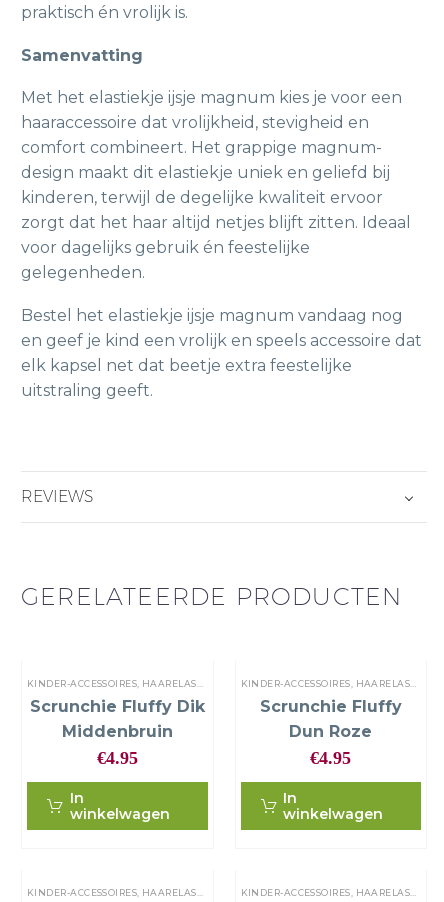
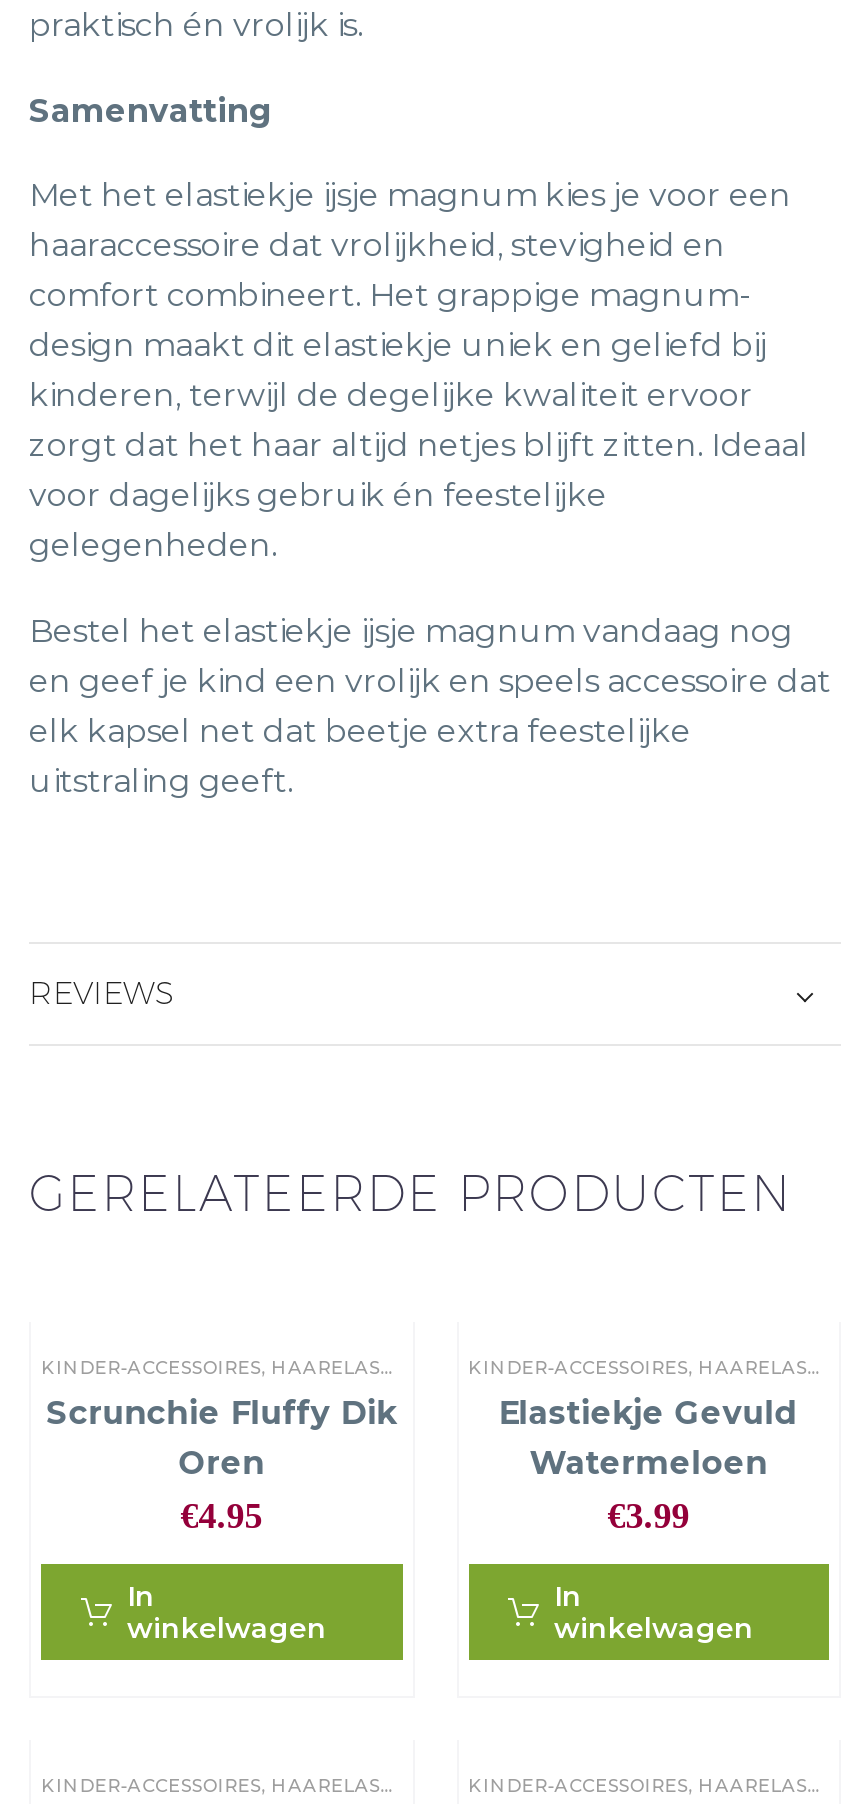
- Scrunchie Fluffy
- Dun Roze
- €4.95
+ Elastiekje Gevuld
+ Watermeloen
+ €3.99

- Middenbruin
+ Oren
